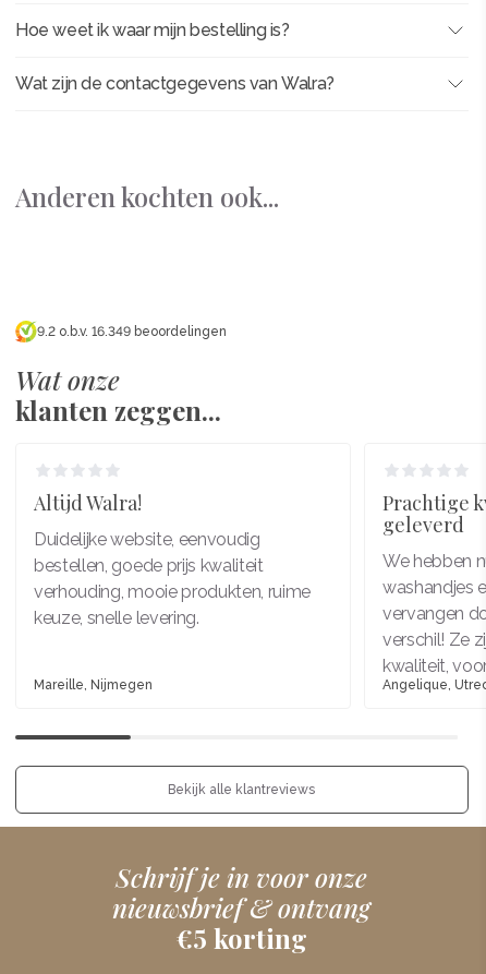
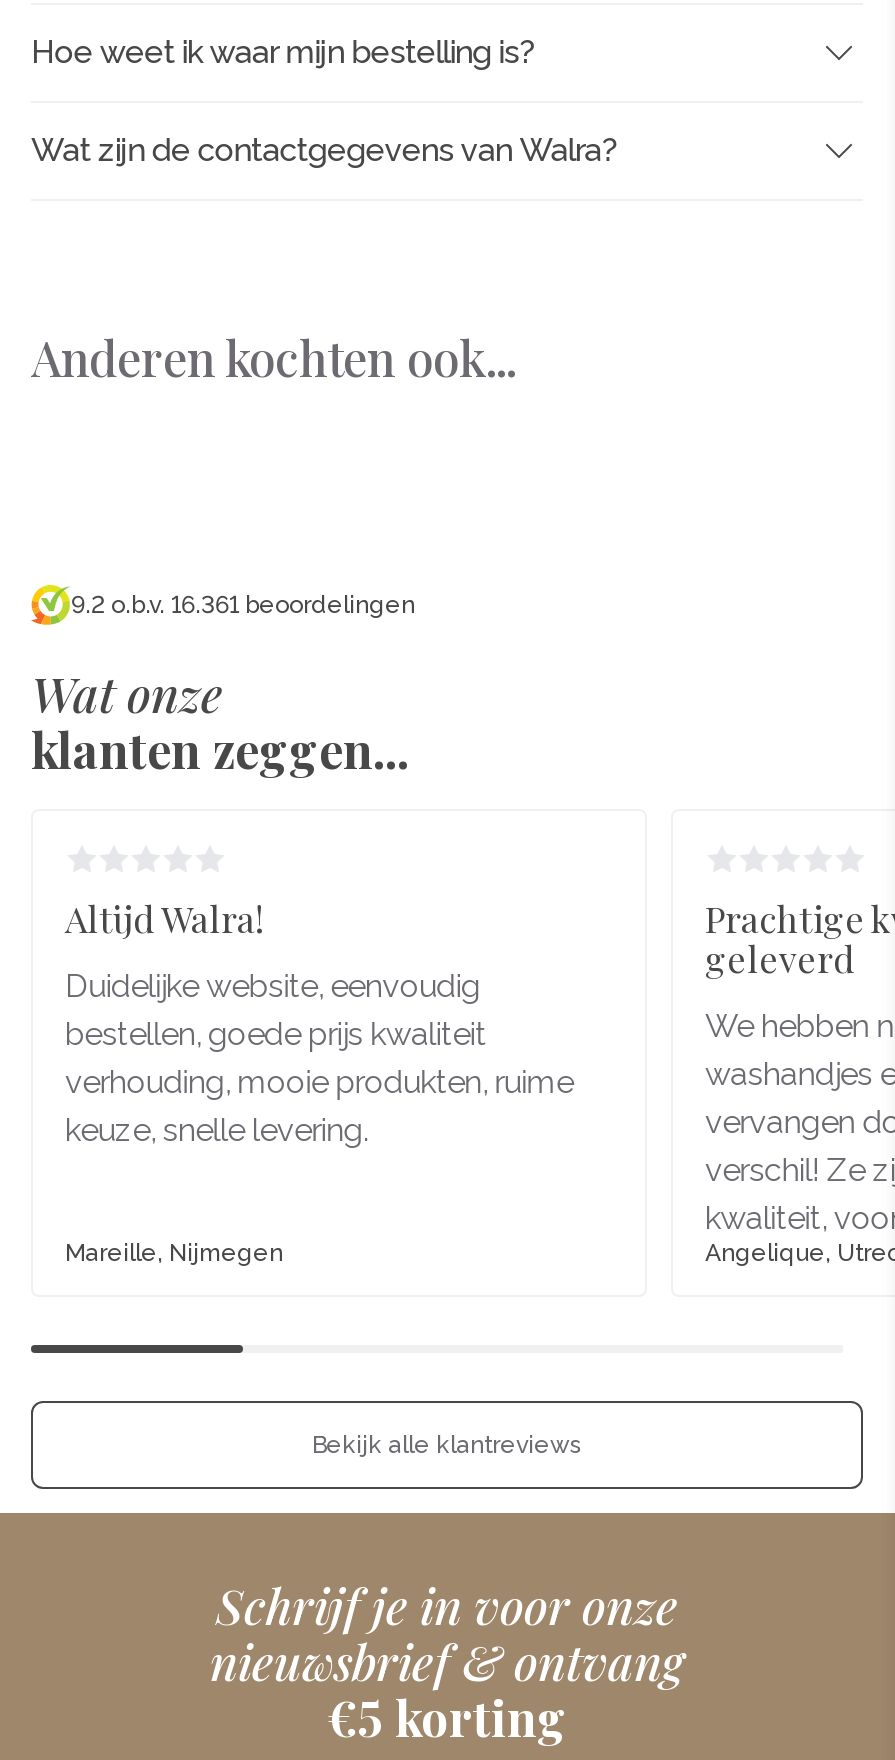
- 9.2 o.b.v. 16.349 beoordelingen
+ 9.2 o.b.v. 16.361 beoordelingen
